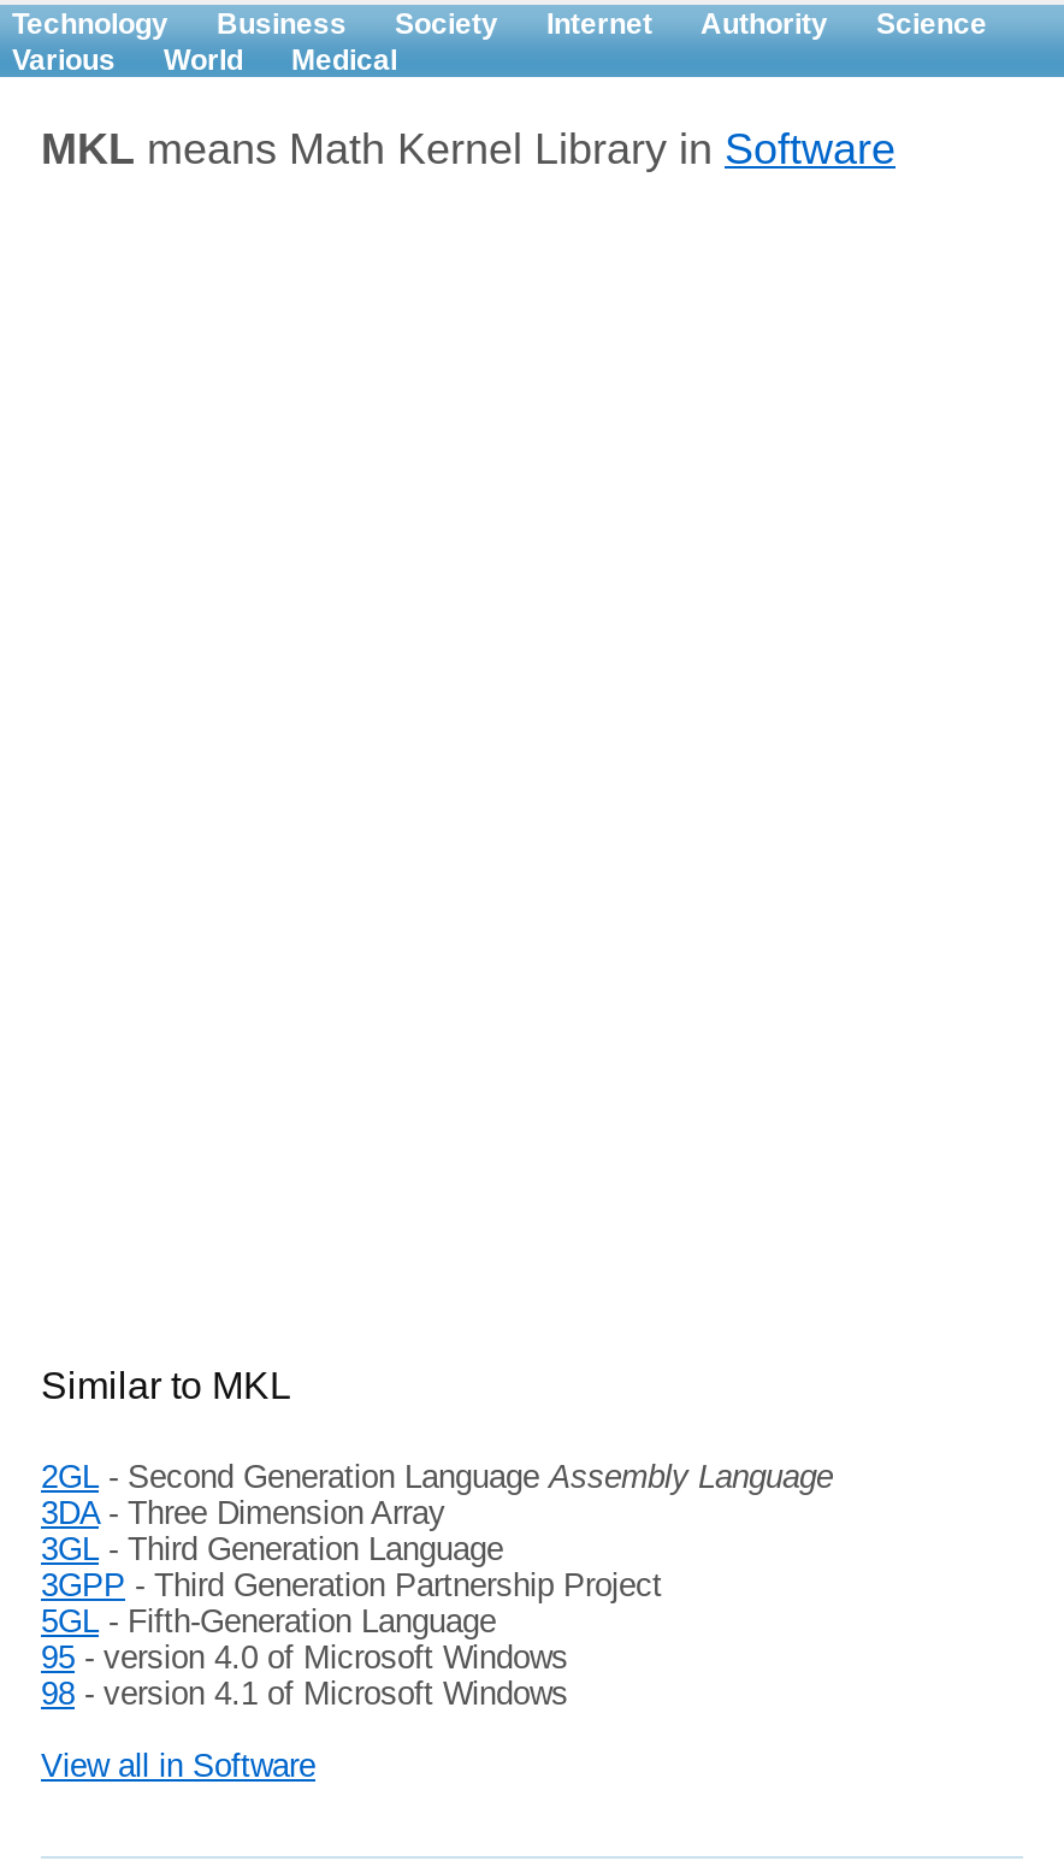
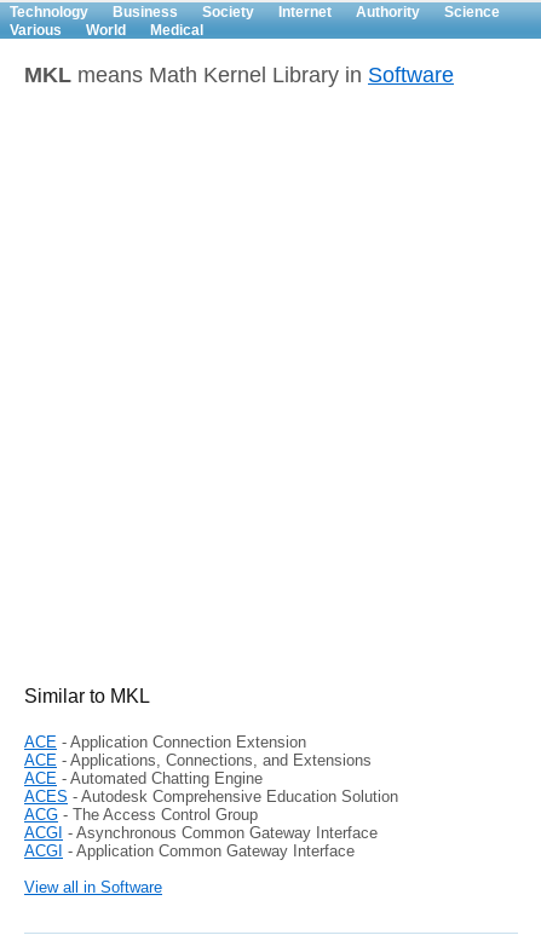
- 2GL - Second Generation Language Assembly Language
- 3DA - Three Dimension Array
- 3GL - Third Generation Language
- 3GPP - Third Generation Partnership Project
- 5GL - Fifth-Generation Language
- 95 - version 4.0 of Microsoft Windows
- 98 - version 4.1 of Microsoft Windows
+ ACE - Application Connection Extension
+ ACE - Applications, Connections, and Extensions
+ ACE - Automated Chatting Engine
+ ACES - Autodesk Comprehensive Education Solution
+ ACG - The Access Control Group
+ ACGI - Asynchronous Common Gateway Interface
+ ACGI - Application Common Gateway Interface
